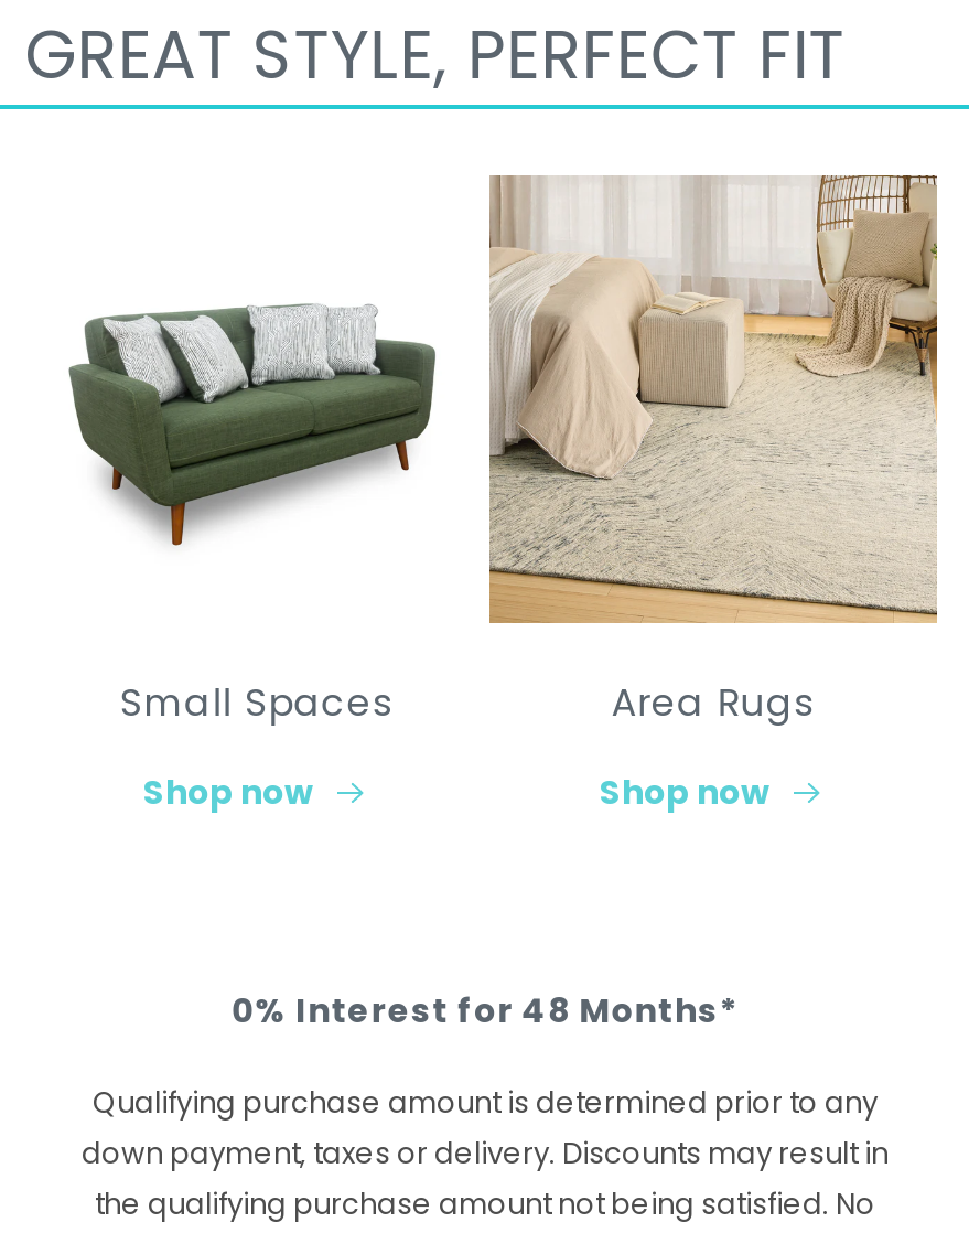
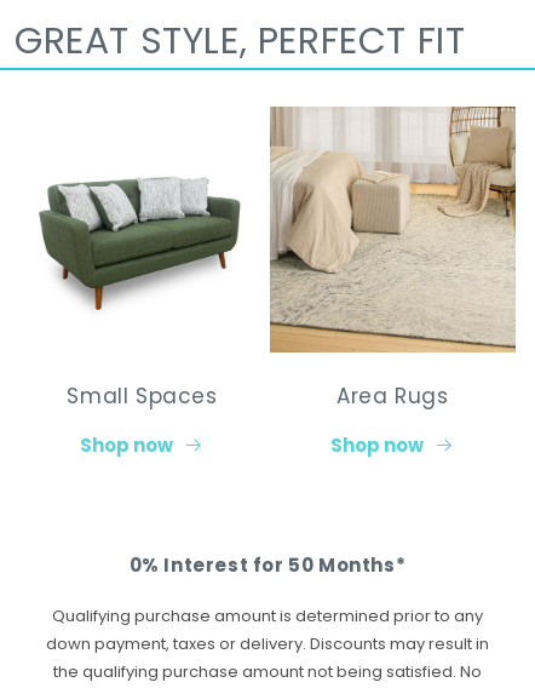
- 0% Interest for 48 Months*
+ 0% Interest for 50 Months*
